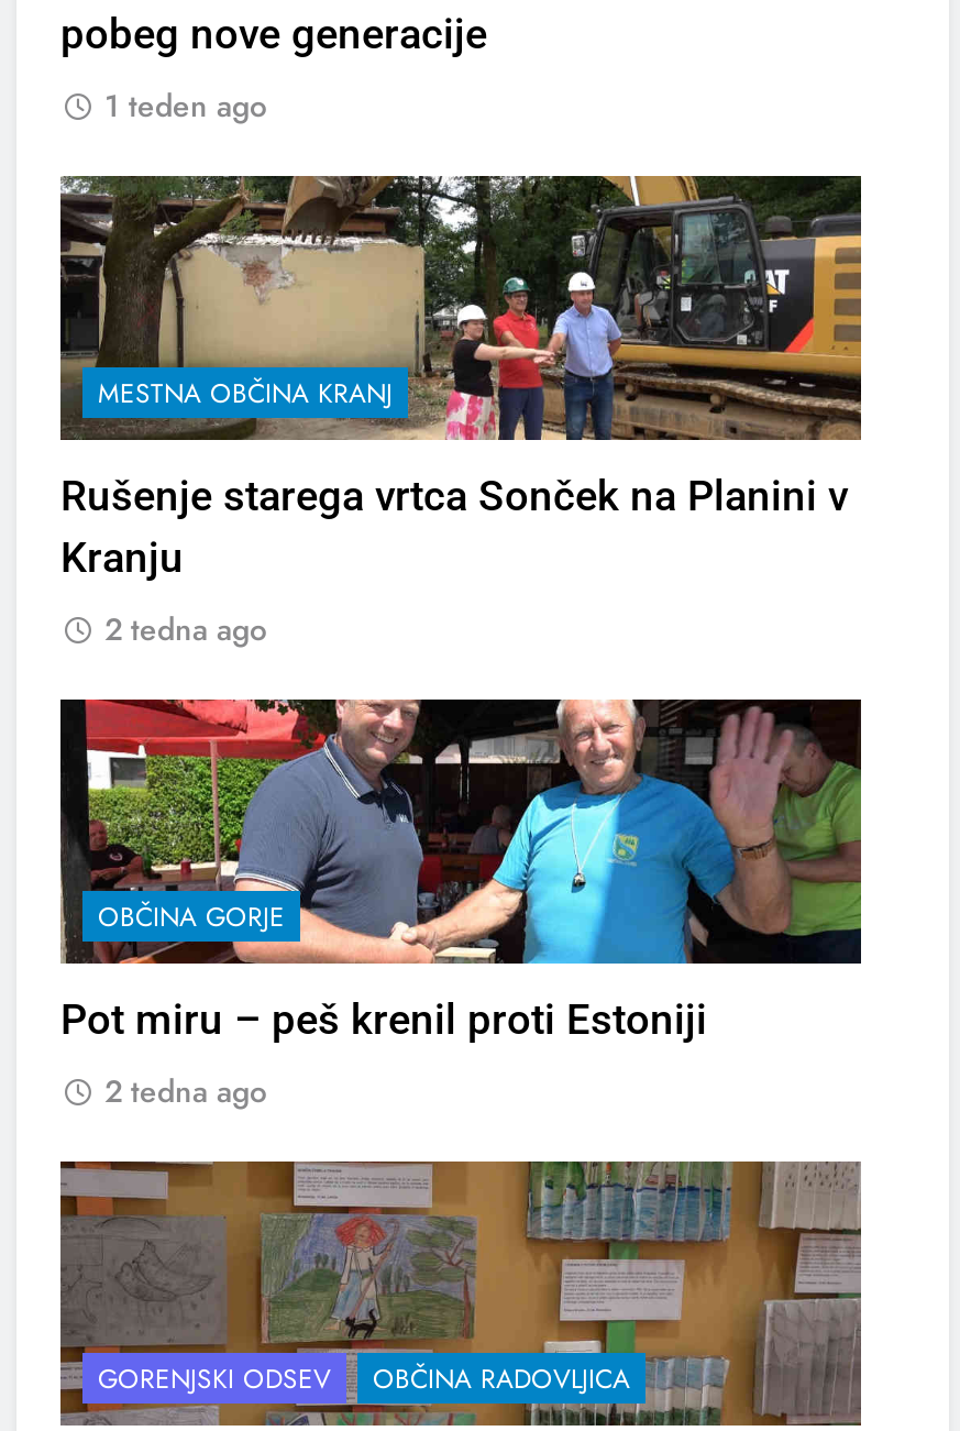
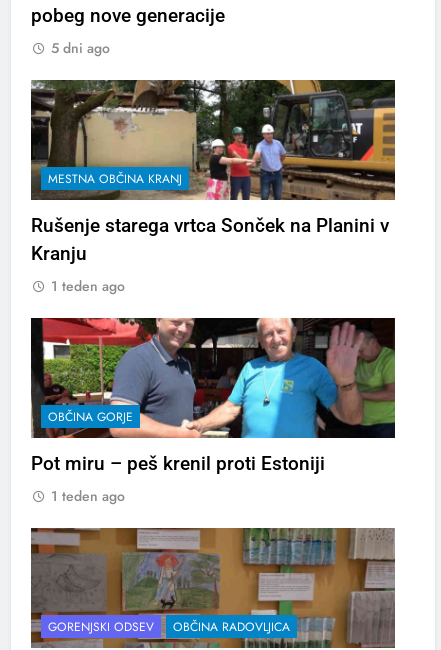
- 1 teden ago
+ 5 dni ago

- 2 tedna ago
+ 1 teden ago

- 2 tedna ago
+ 1 teden ago
